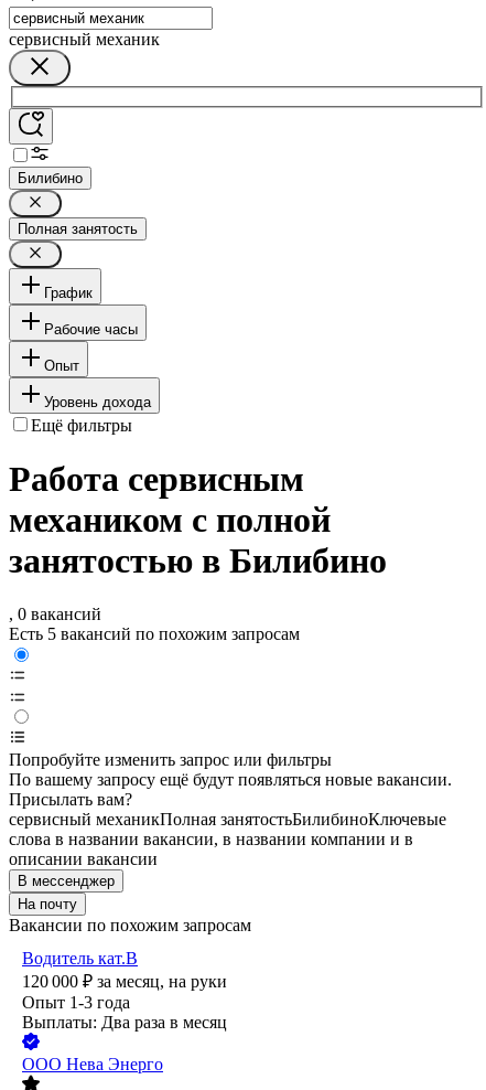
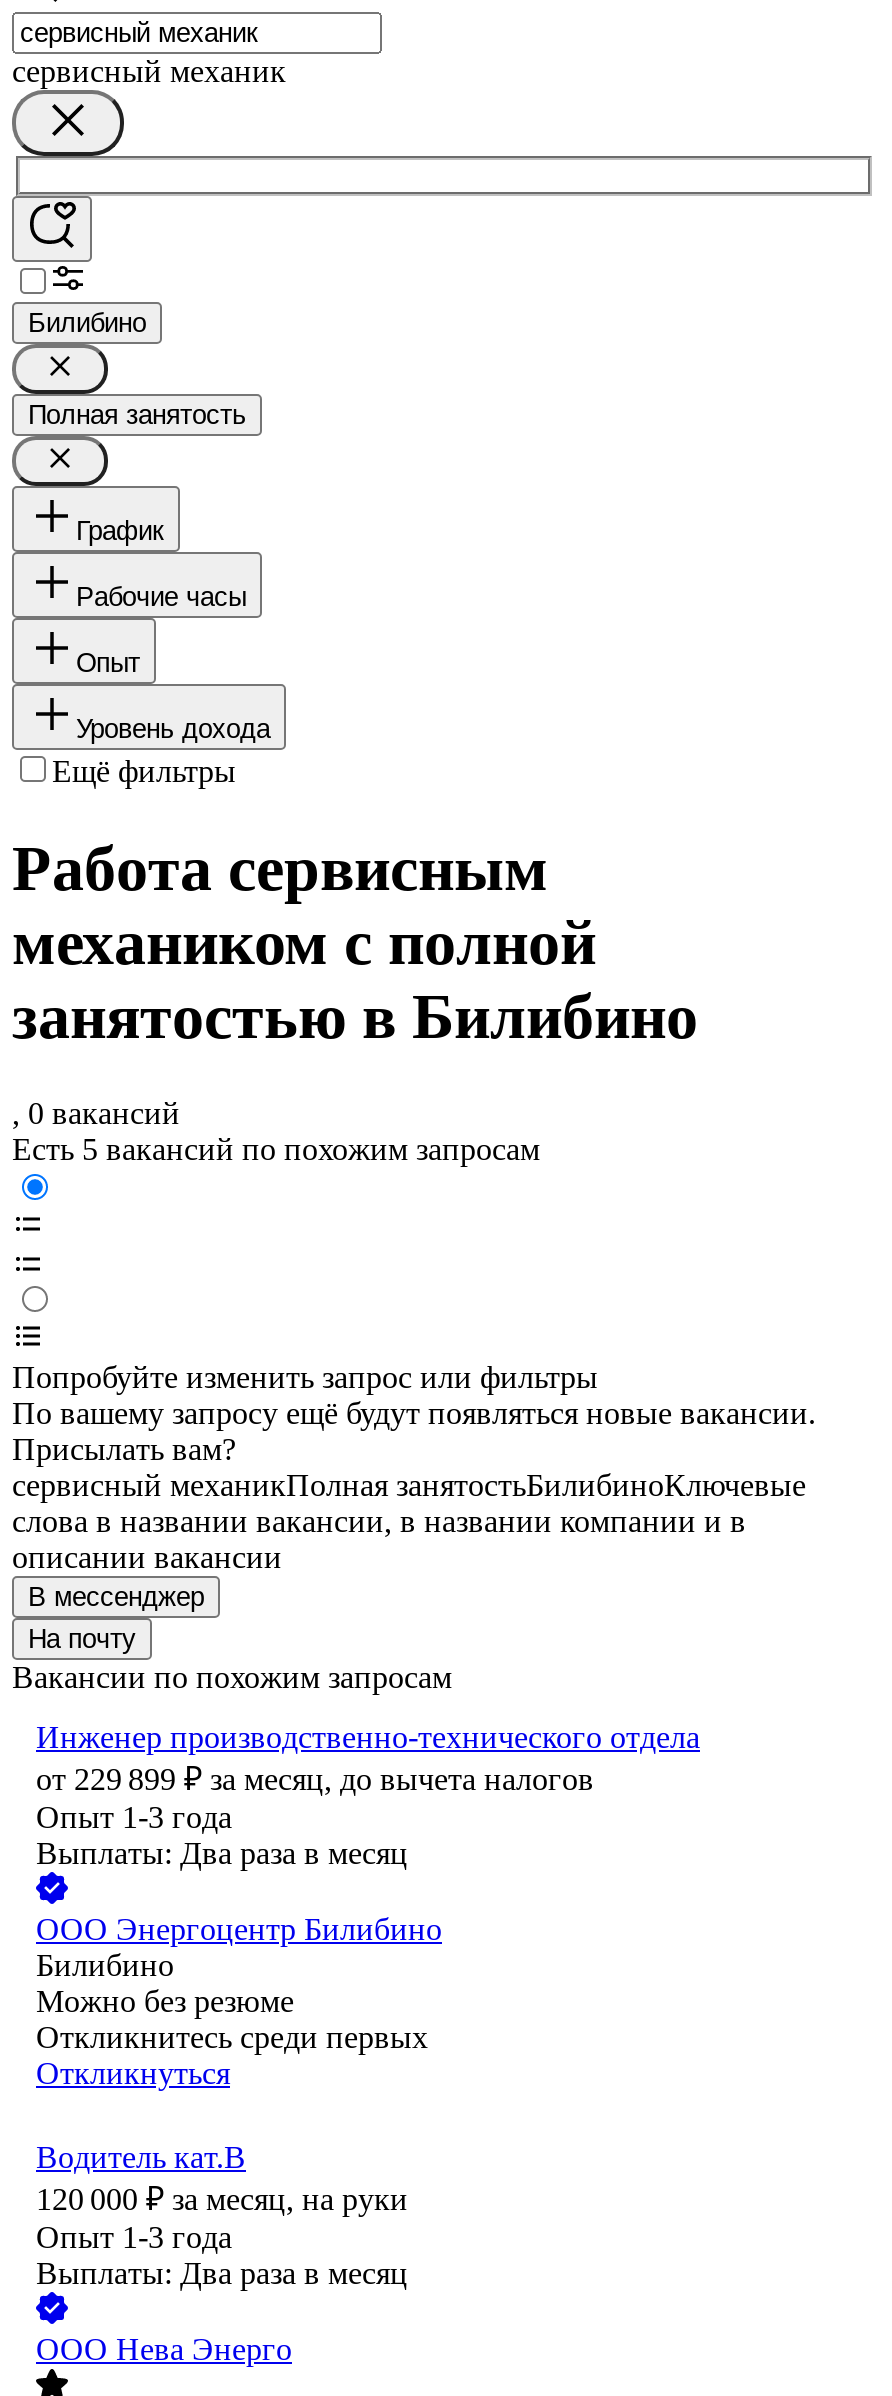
+ Инженер производственно-технического отдела
+ от 229 899 ₽ за месяц, до вычета налогов
+ Опыт 1-3 года
+ Выплаты: Два раза в месяц
+ ООО Энергоцентр Билибино
+ Билибино
+ Можно без резюме
+ Откликнитесь среди первых
+ Откликнуться
